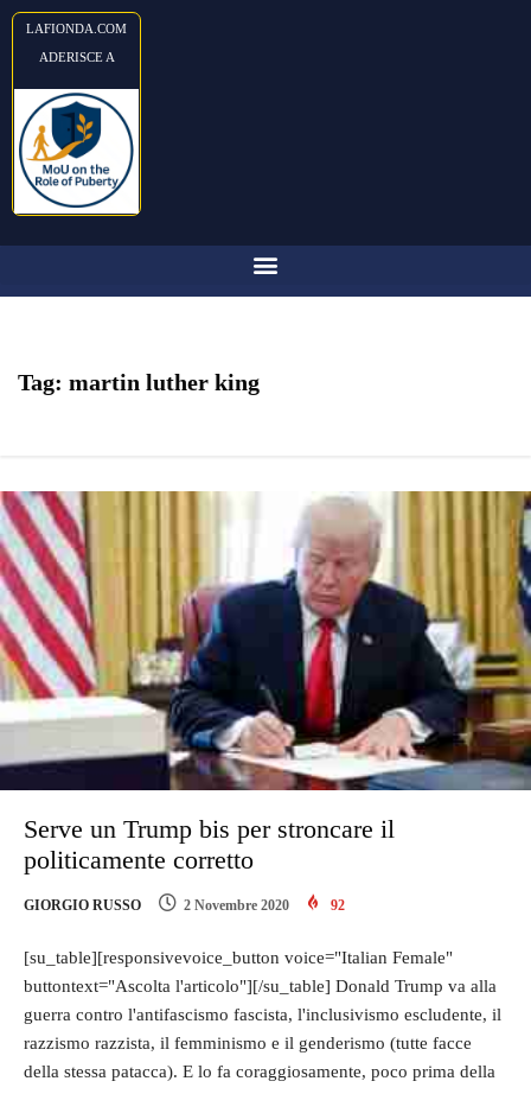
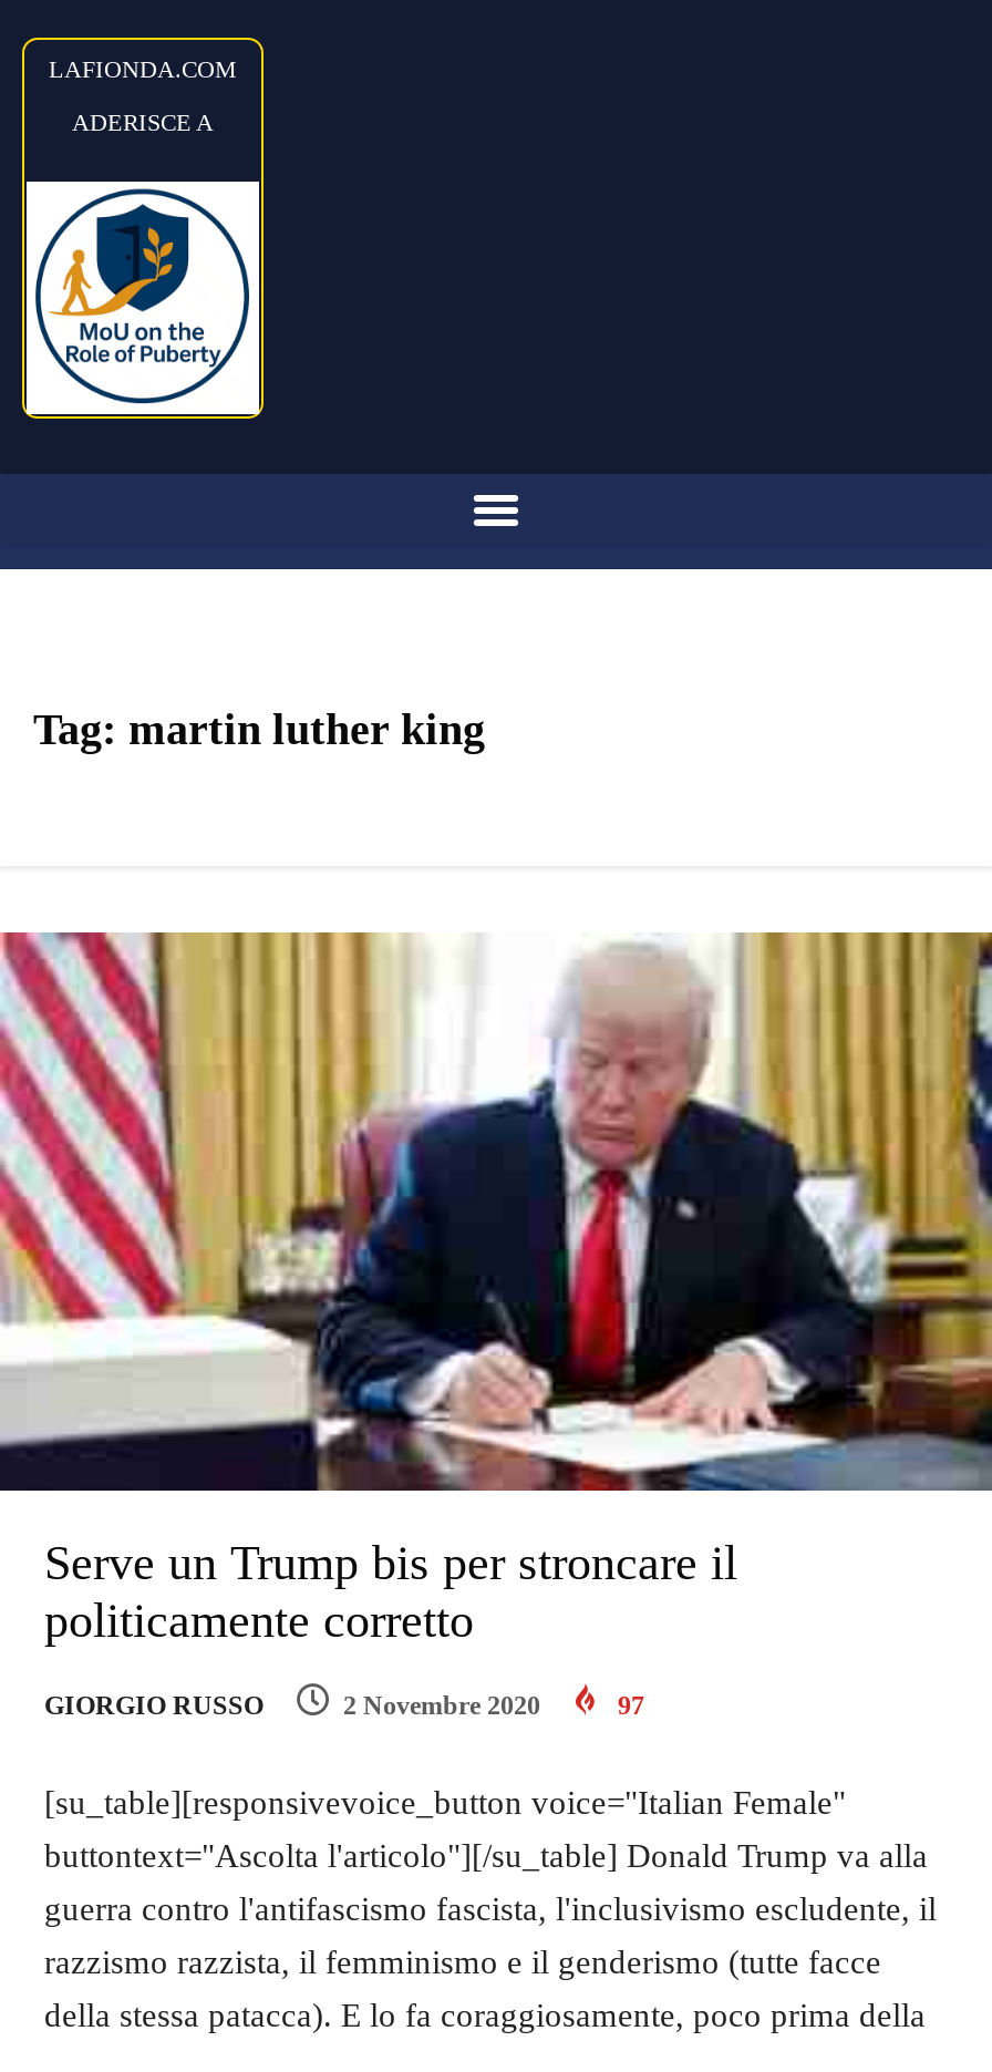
- 92
+ 97
